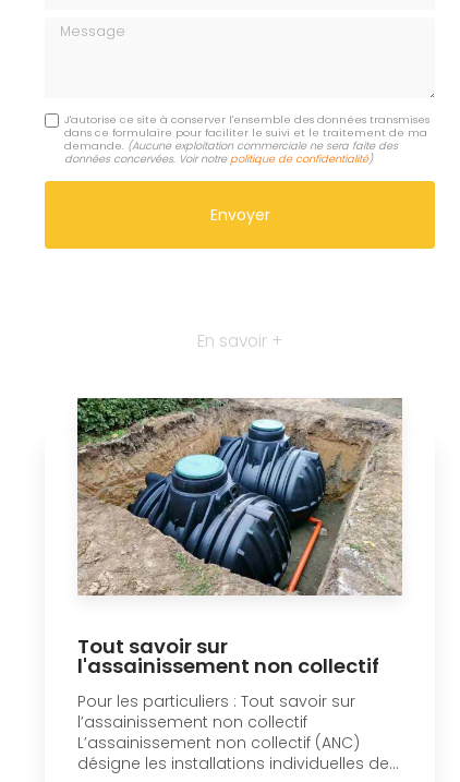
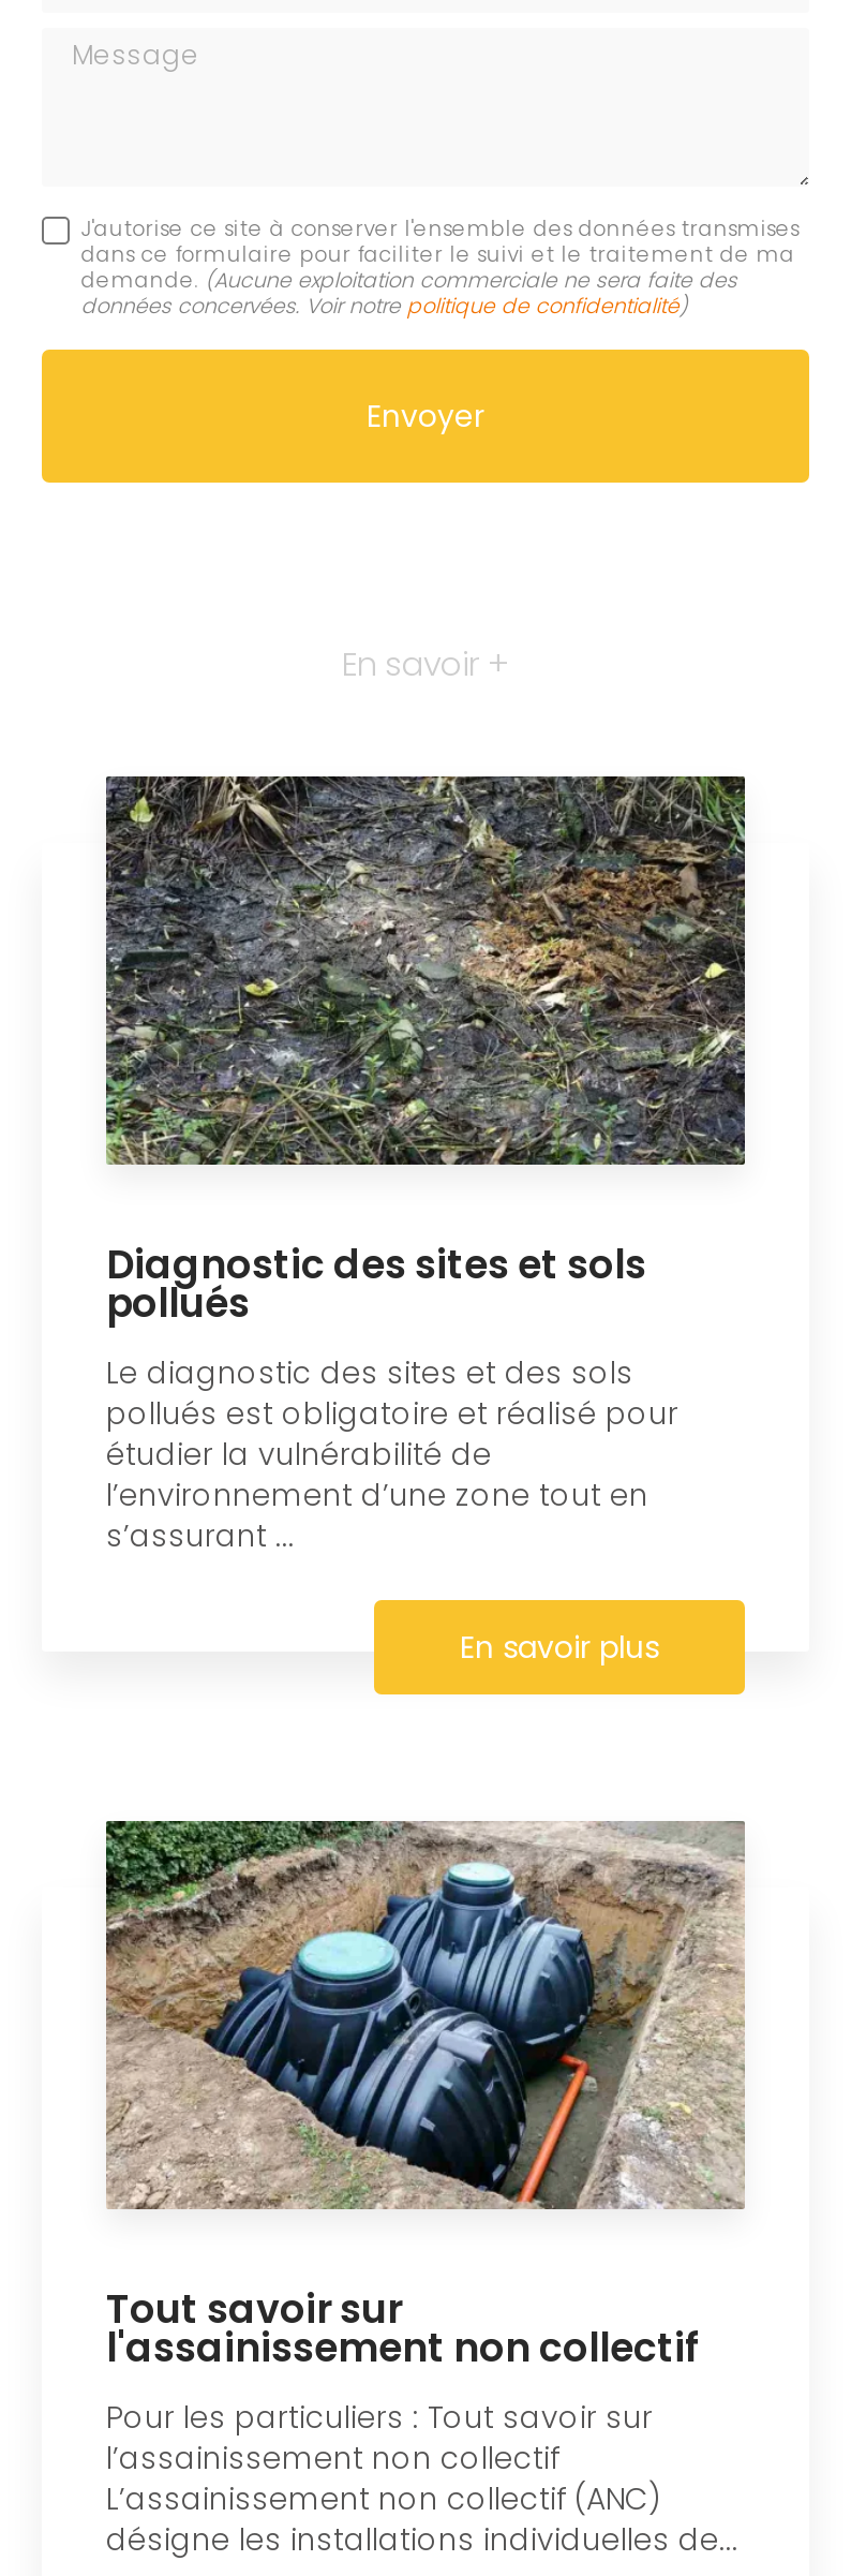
+ [image]
+ Diagnostic des sites et sols
+ pollués
+ Le diagnostic des sites et des sols
+ pollués est obligatoire et réalisé pour
+ étudier la vulnérabilité de
+ l’environnement d’une zone tout en
+ s’assurant ...
+ En savoir plus
